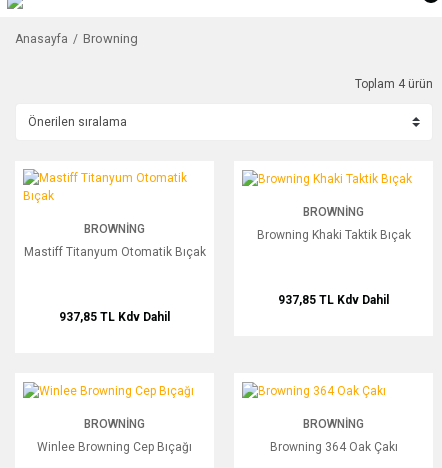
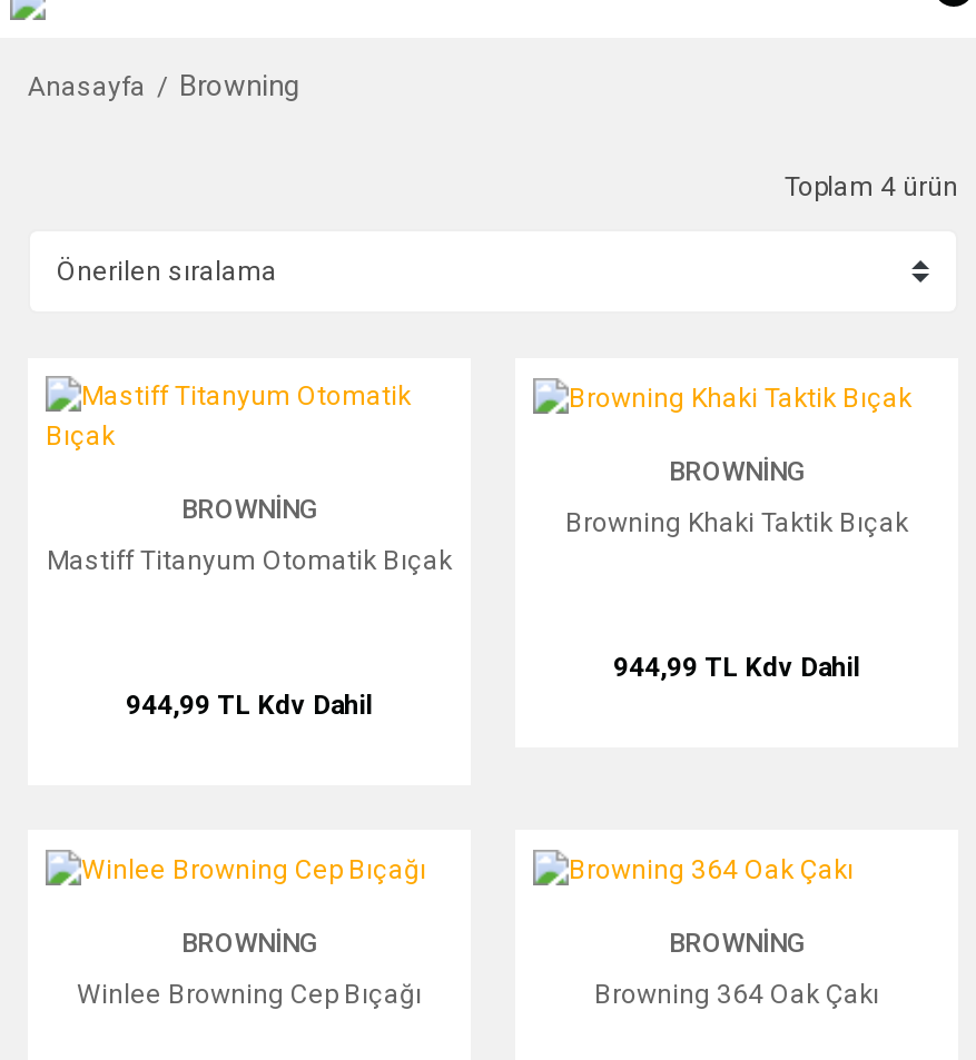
- 937,85 TL Kdv Dahil
+ 944,99 TL Kdv Dahil

- 937,85 TL Kdv Dahil
+ 944,99 TL Kdv Dahil
